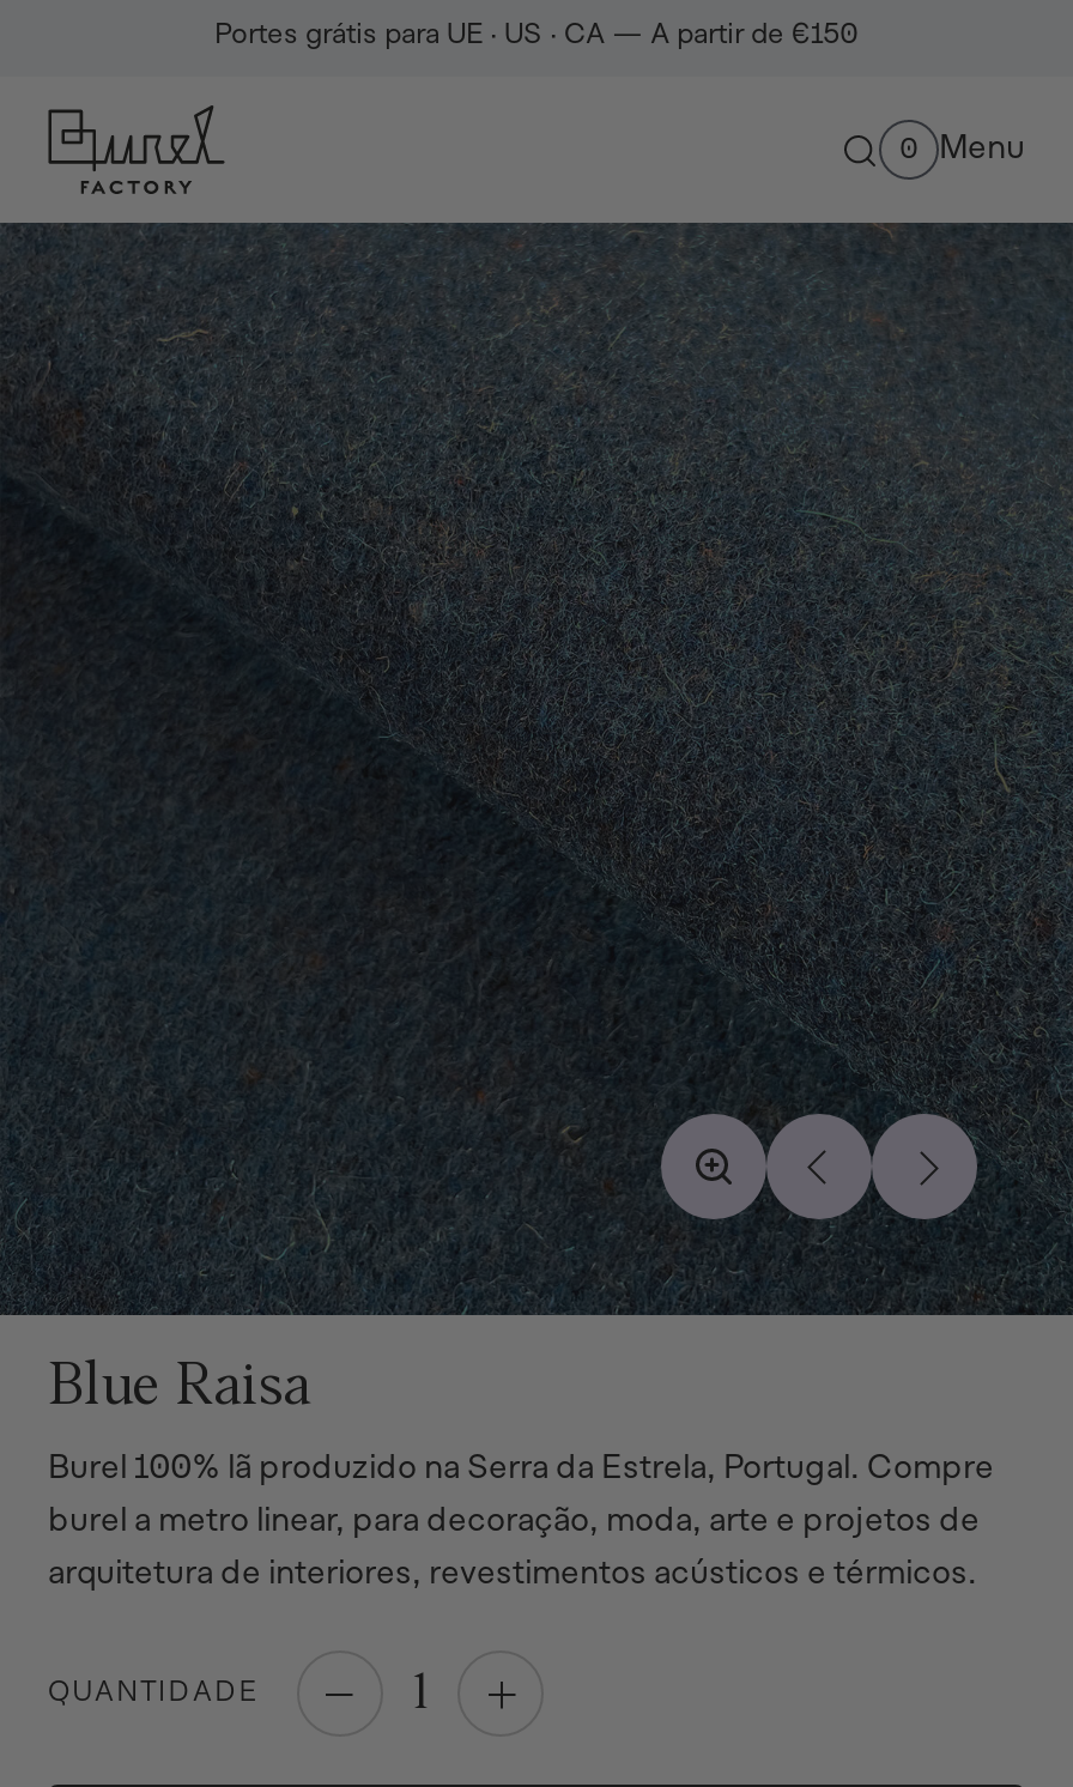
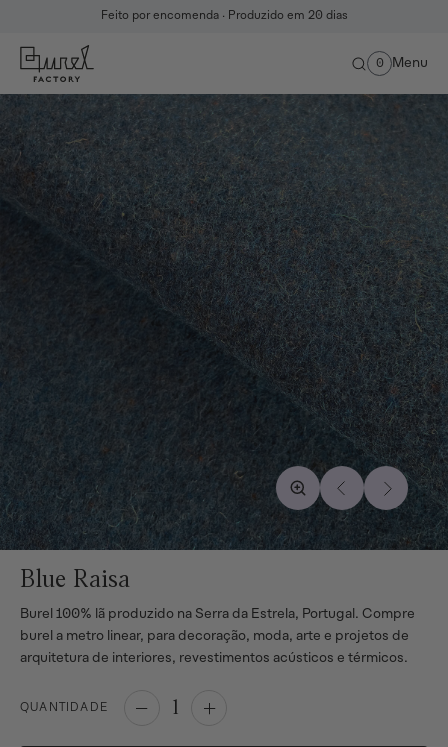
- Portes grátis para UE · US · CA — A partir de €150
+ Feito por encomenda · Produzido em 20 dias
